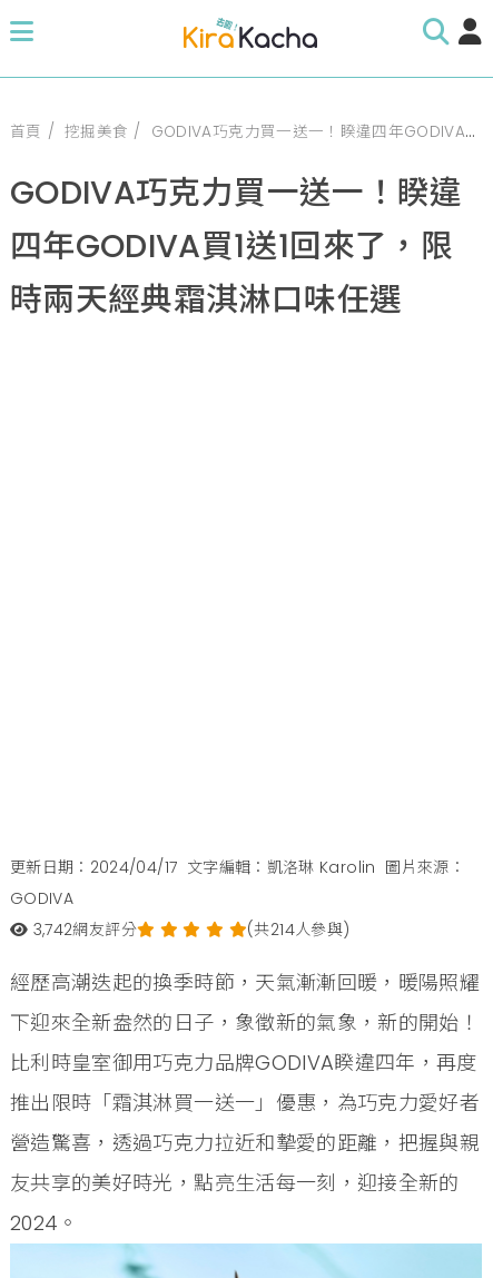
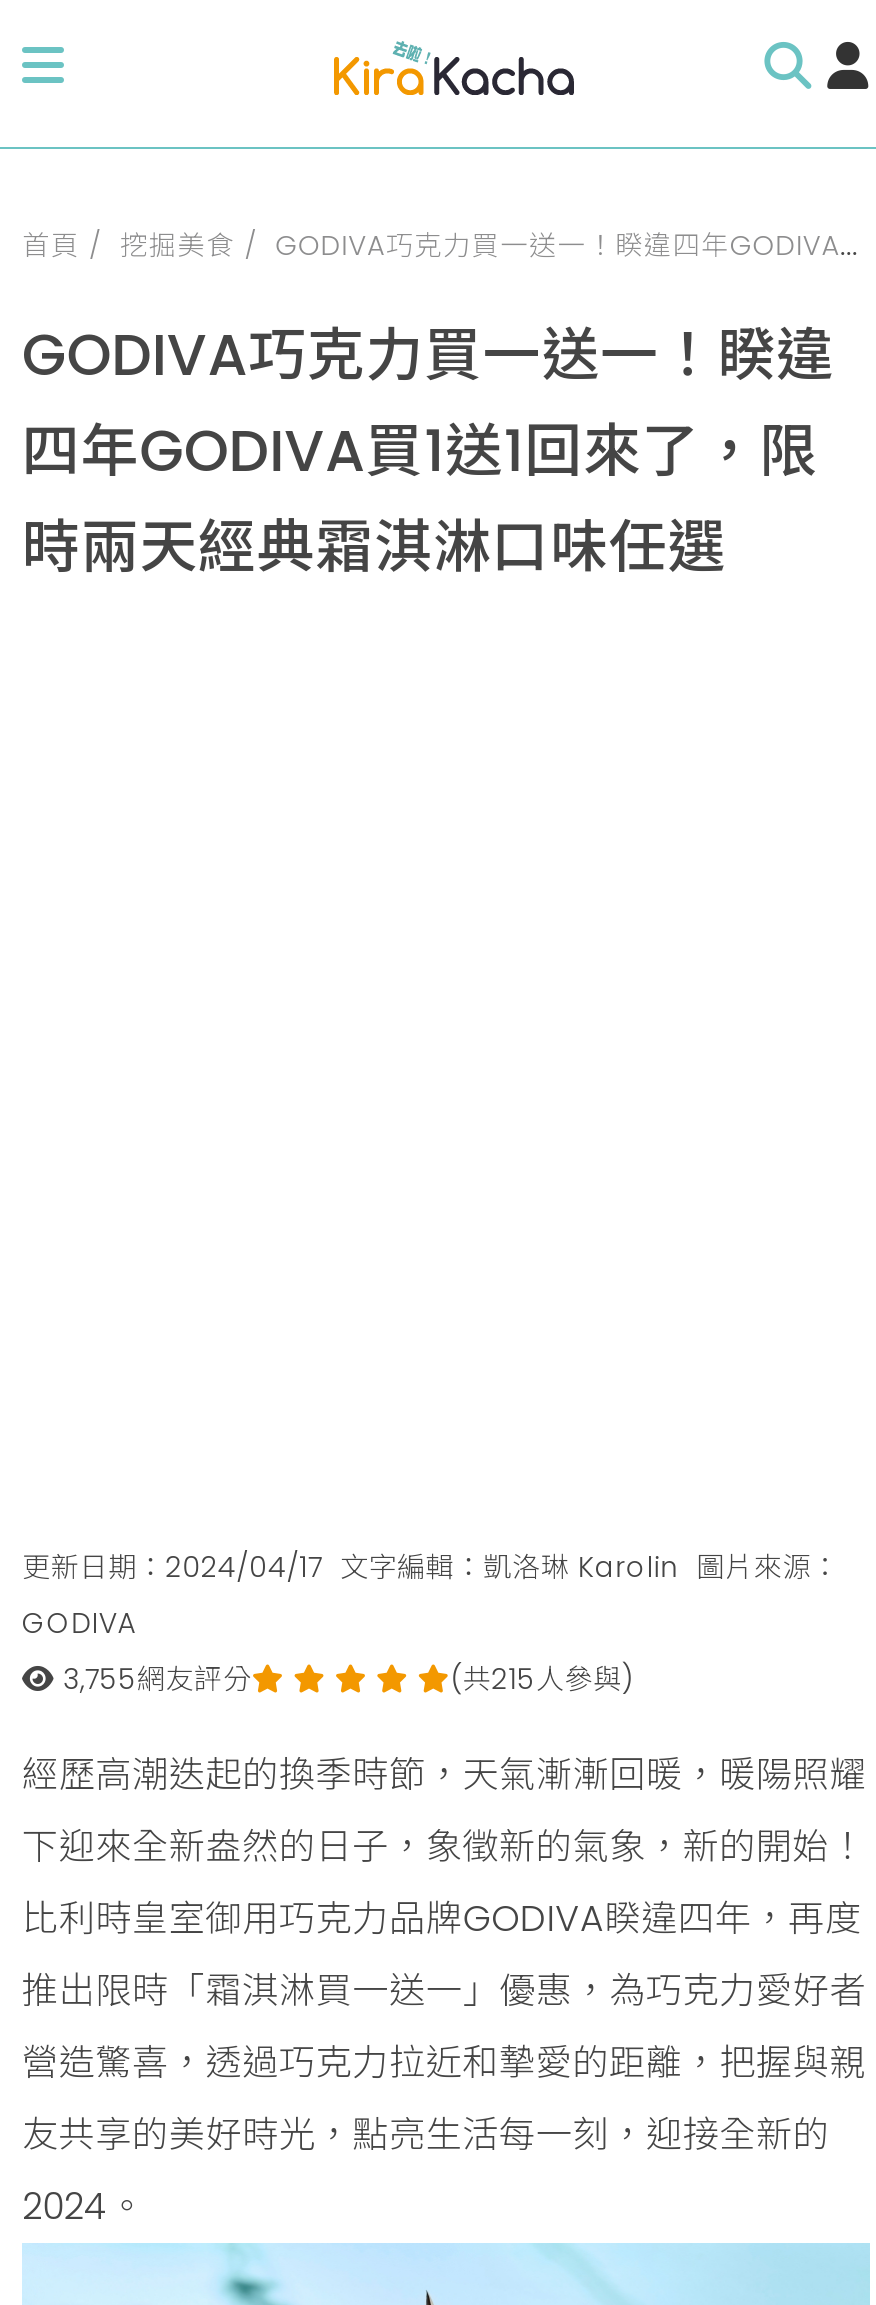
- 3,742網友評分
+ 3,755網友評分

- (共214人參與)
+ (共215人參與)
